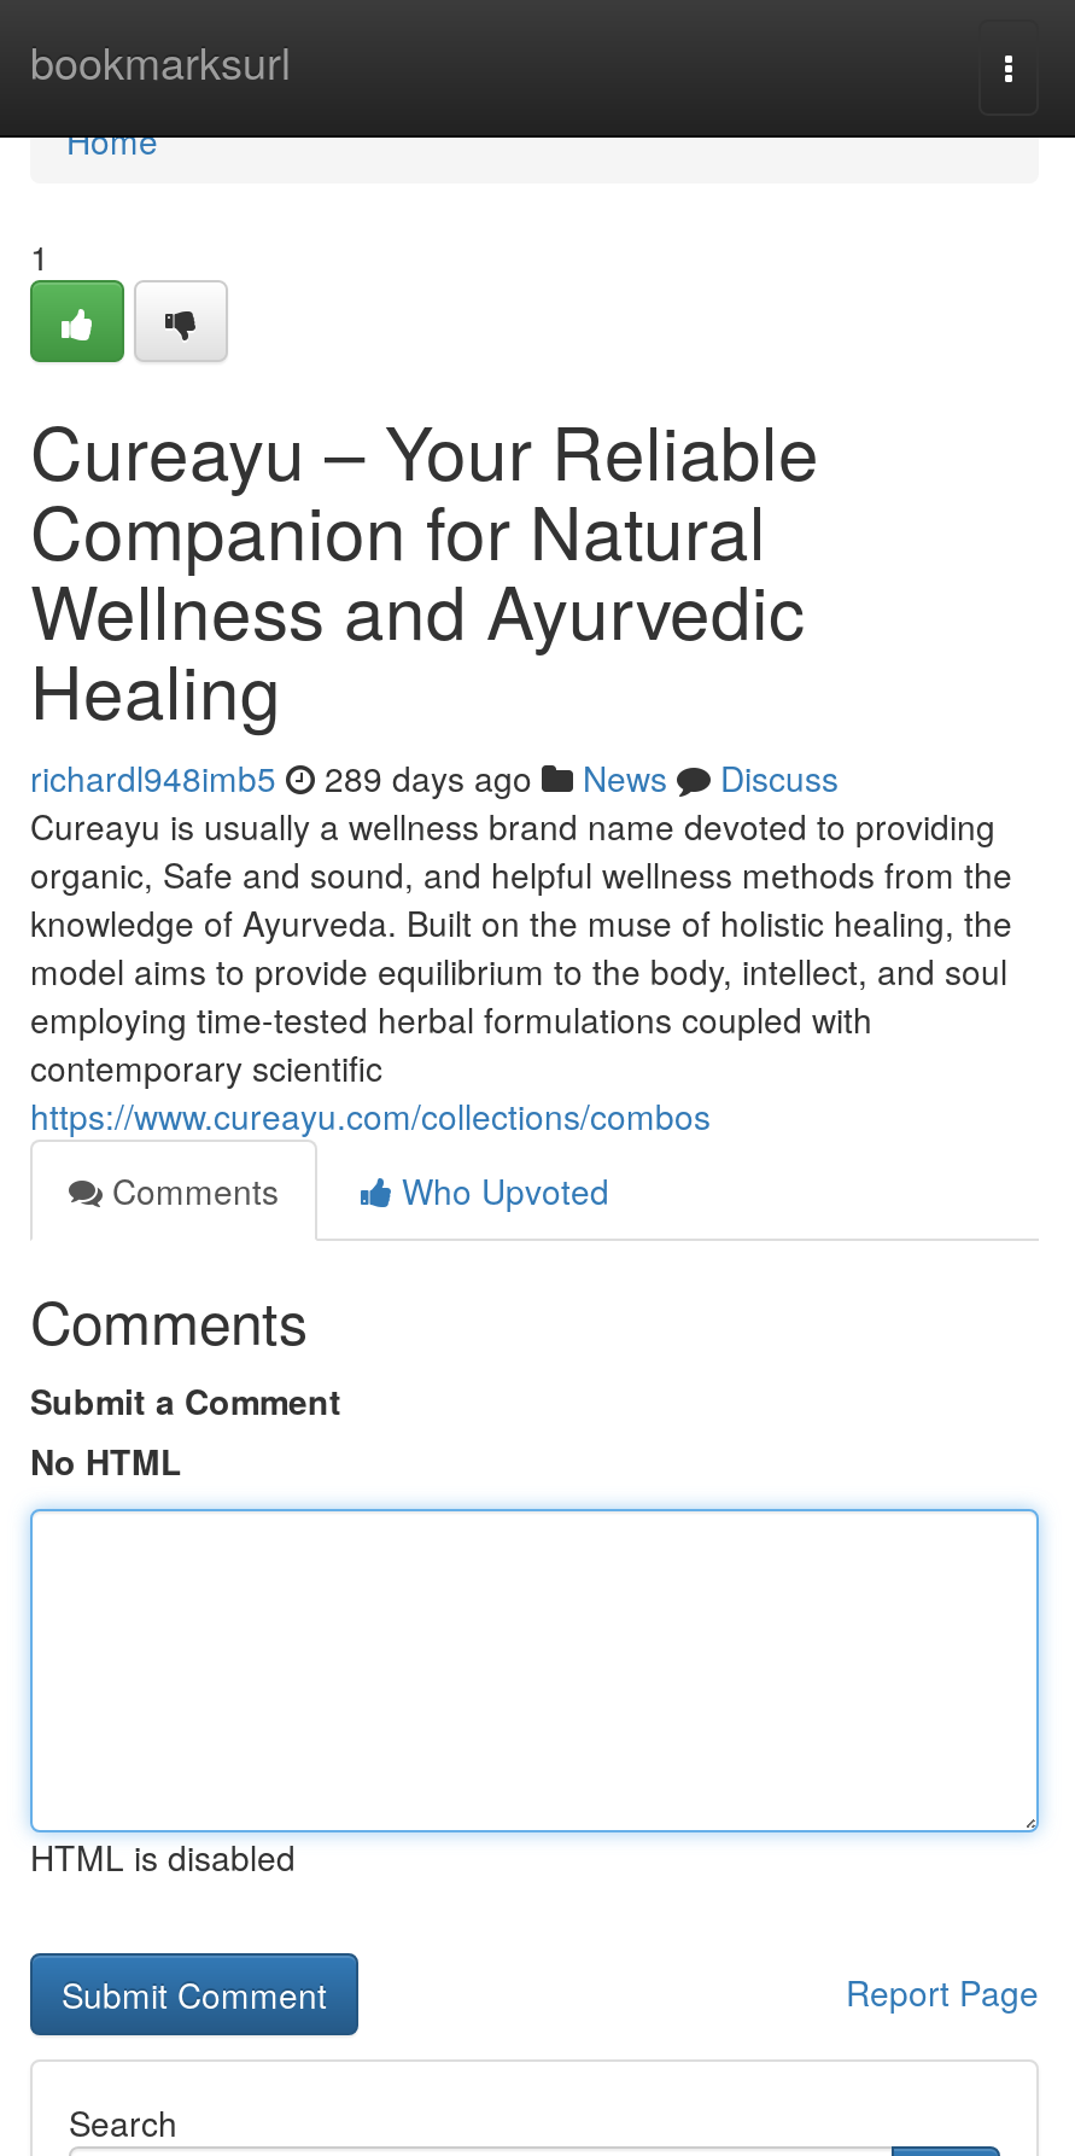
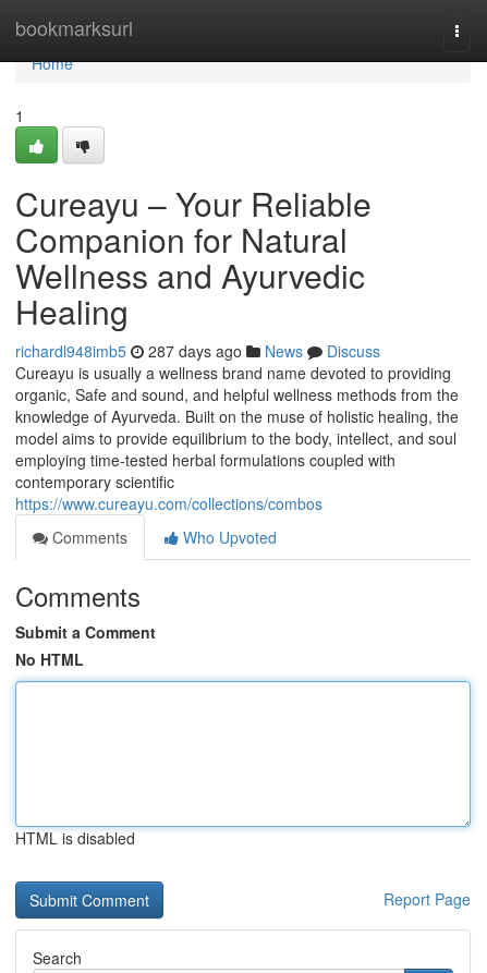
- richardl948imb5 289 days ago News Discuss
+ richardl948imb5 287 days ago News Discuss
